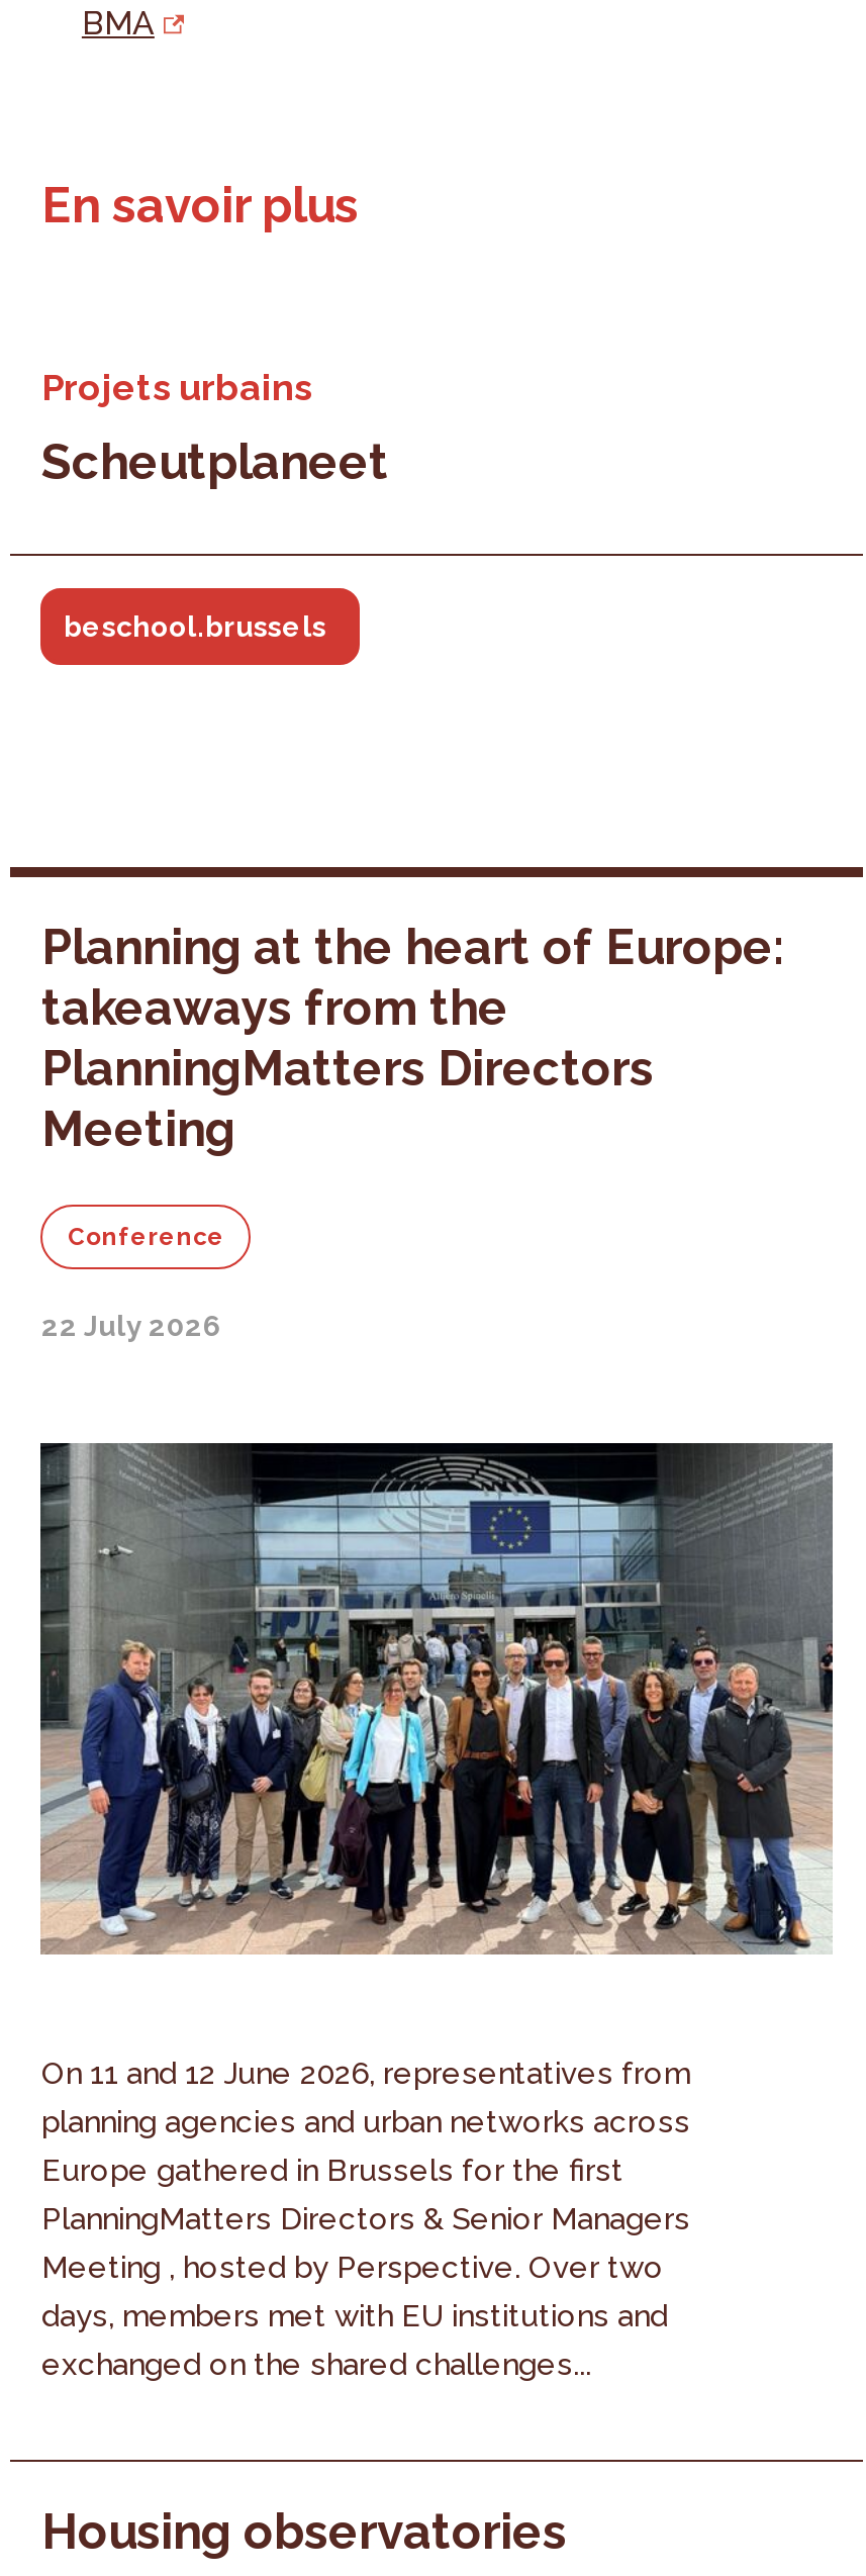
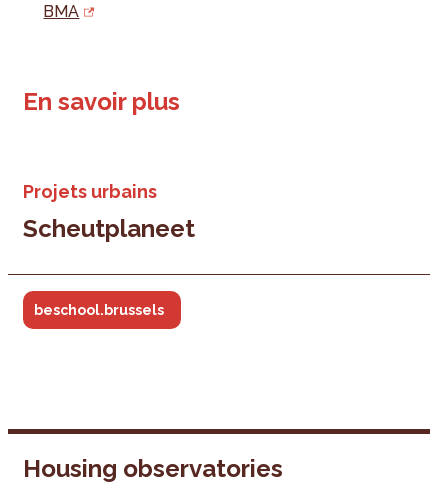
- Planning at the heart of Europe:
- takeaways from the
- PlanningMatters Directors
- Meeting
- Conference
- 22 July 2026

- [image]

- On 11 and 12 June 2026, representatives from
- planning agencies and urban networks across
- Europe gathered in Brussels for the first
- PlanningMatters Directors & Senior Managers
- Meeting , hosted by Perspective. Over two
- days, members met with EU institutions and
- exchanged on the shared challenges...
